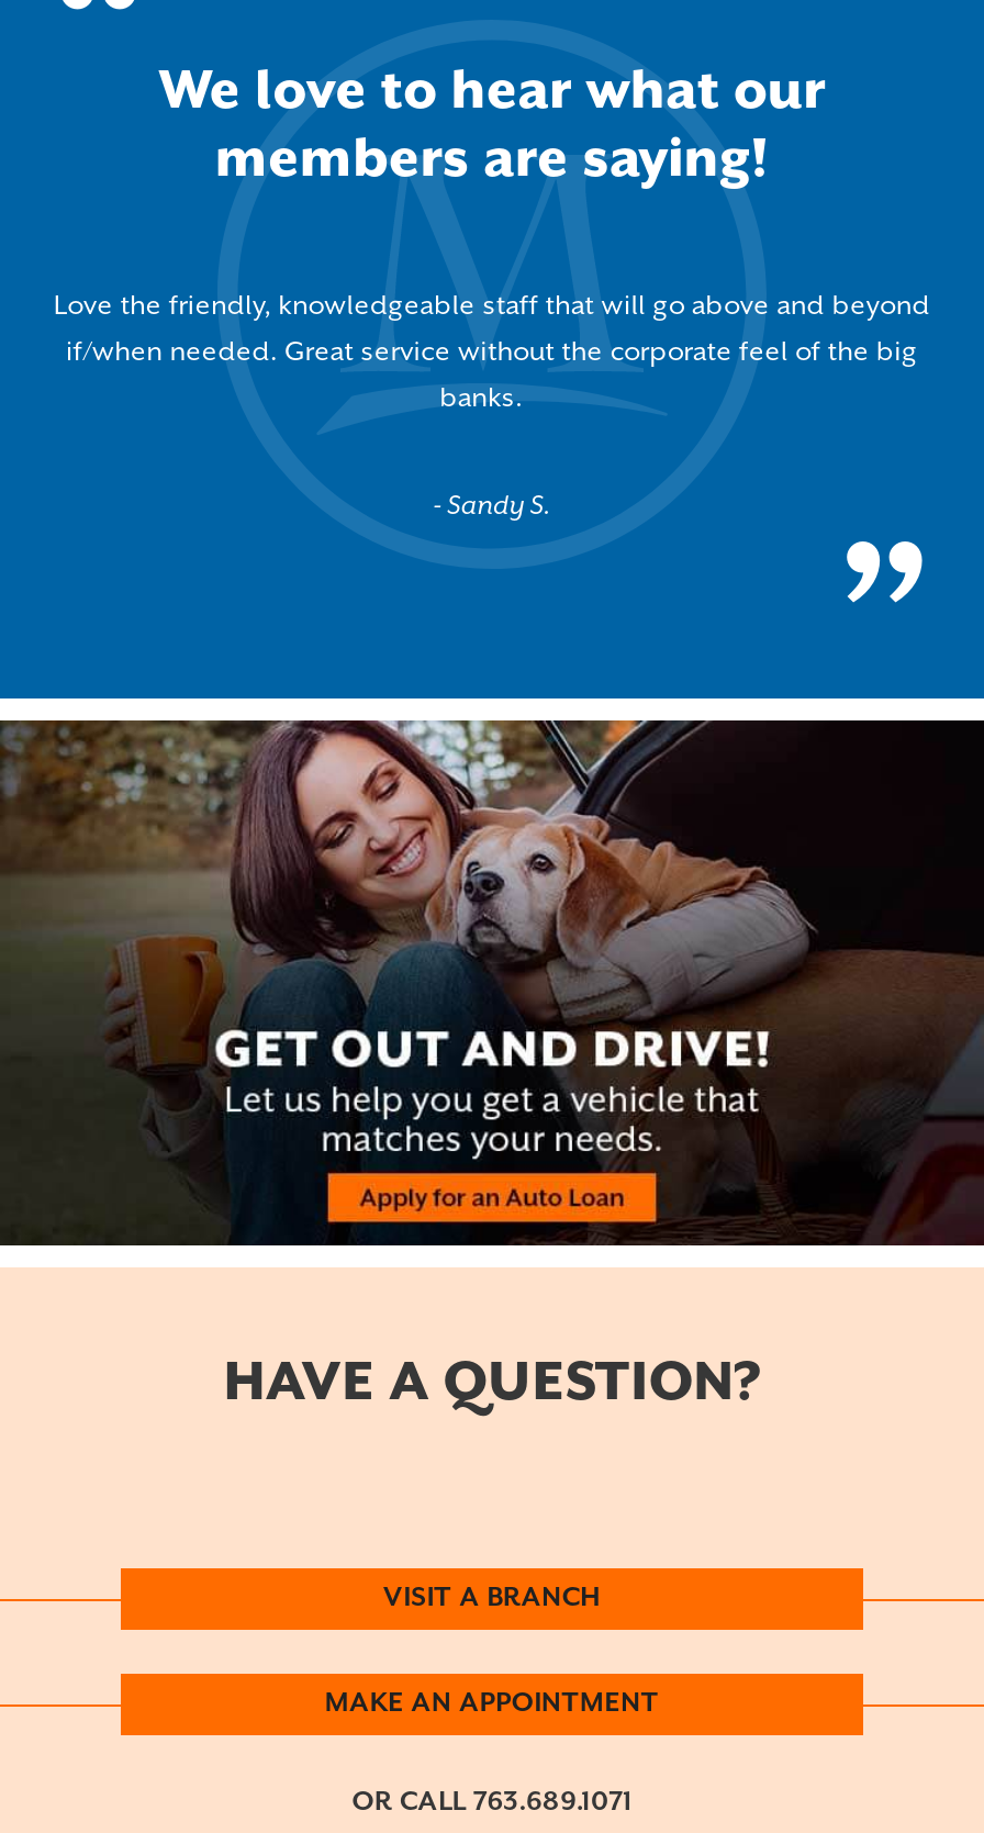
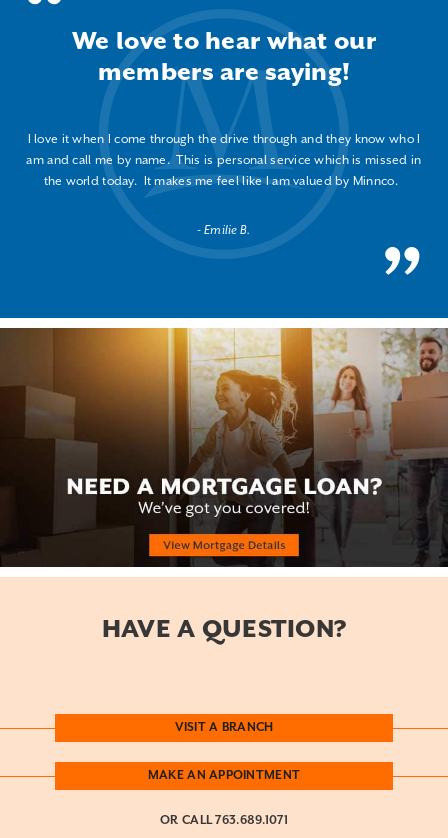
- Love the friendly, knowledgeable staff that will go above and beyond
- if/when needed. Great service without the corporate feel of the big
- banks.
+ I love it when I come through the drive through and they know who I
+ am and call me by name. This is personal service which is missed in
+ the world today. It makes me feel like I am valued by Minnco.

- Sandy S.
+ Emilie B.

- [image]
+ [image]
